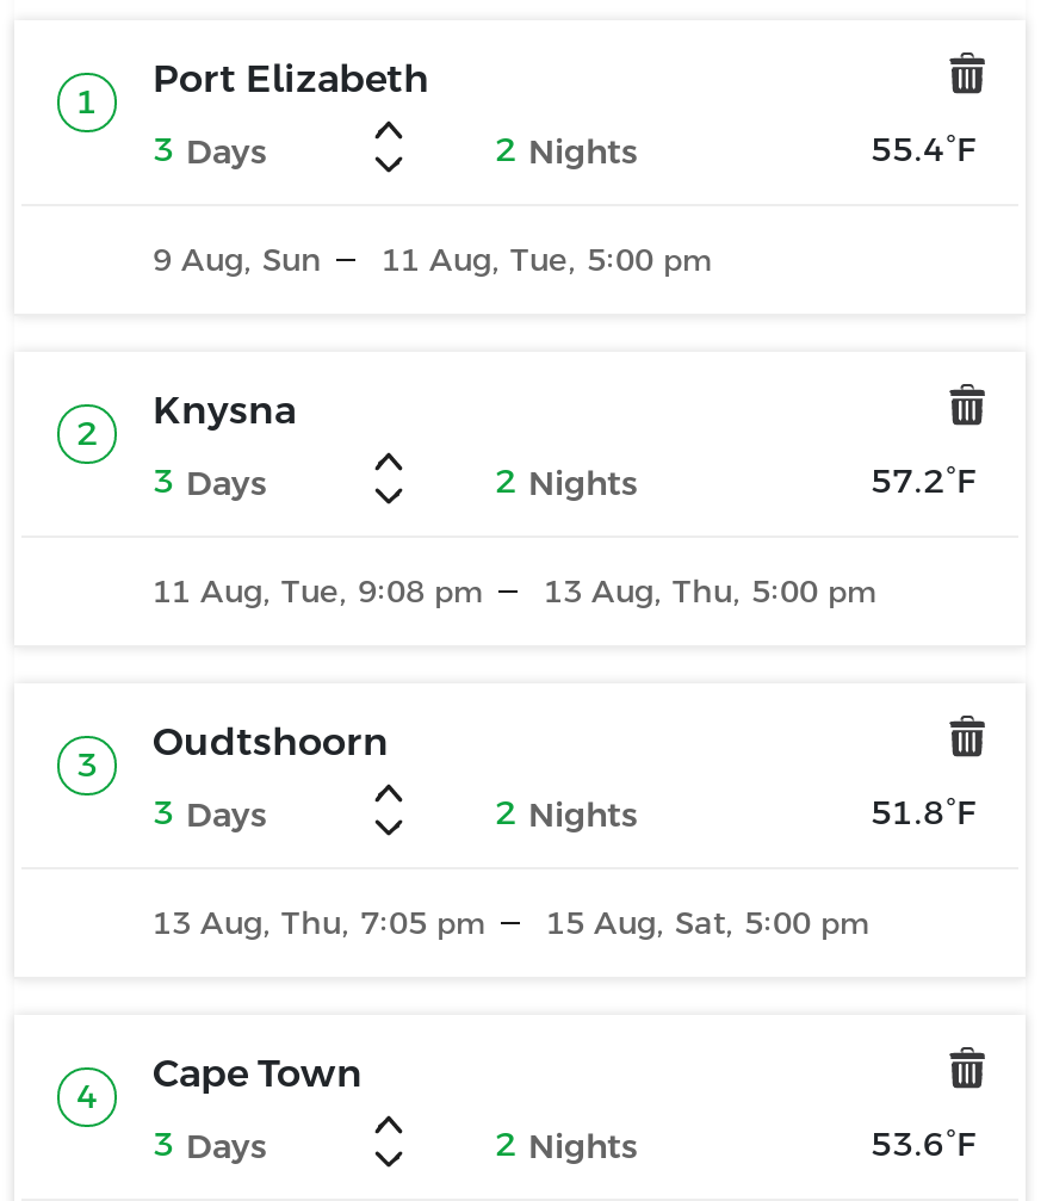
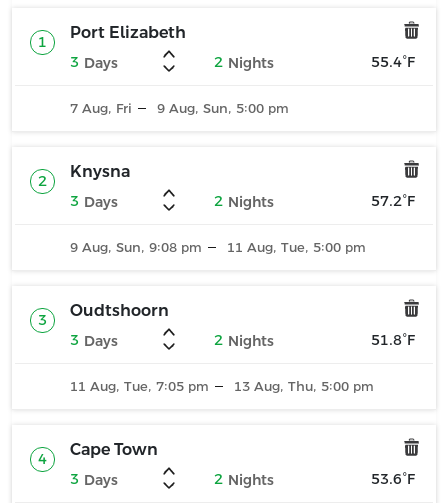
- 9 Aug, Sun
+ 7 Aug, Fri

- 11 Aug, Tue, 5:00 pm
+ 9 Aug, Sun, 5:00 pm

- 11 Aug, Tue, 9:08 pm
+ 9 Aug, Sun, 9:08 pm

- 13 Aug, Thu, 5:00 pm
+ 11 Aug, Tue, 5:00 pm

- 13 Aug, Thu, 7:05 pm
+ 11 Aug, Tue, 7:05 pm

- 15 Aug, Sat, 5:00 pm
+ 13 Aug, Thu, 5:00 pm
